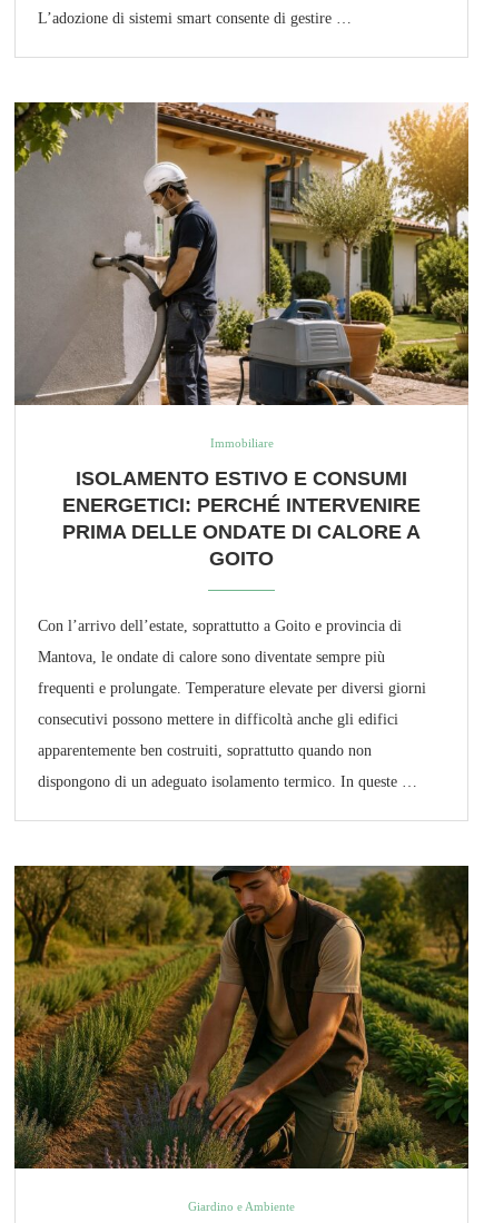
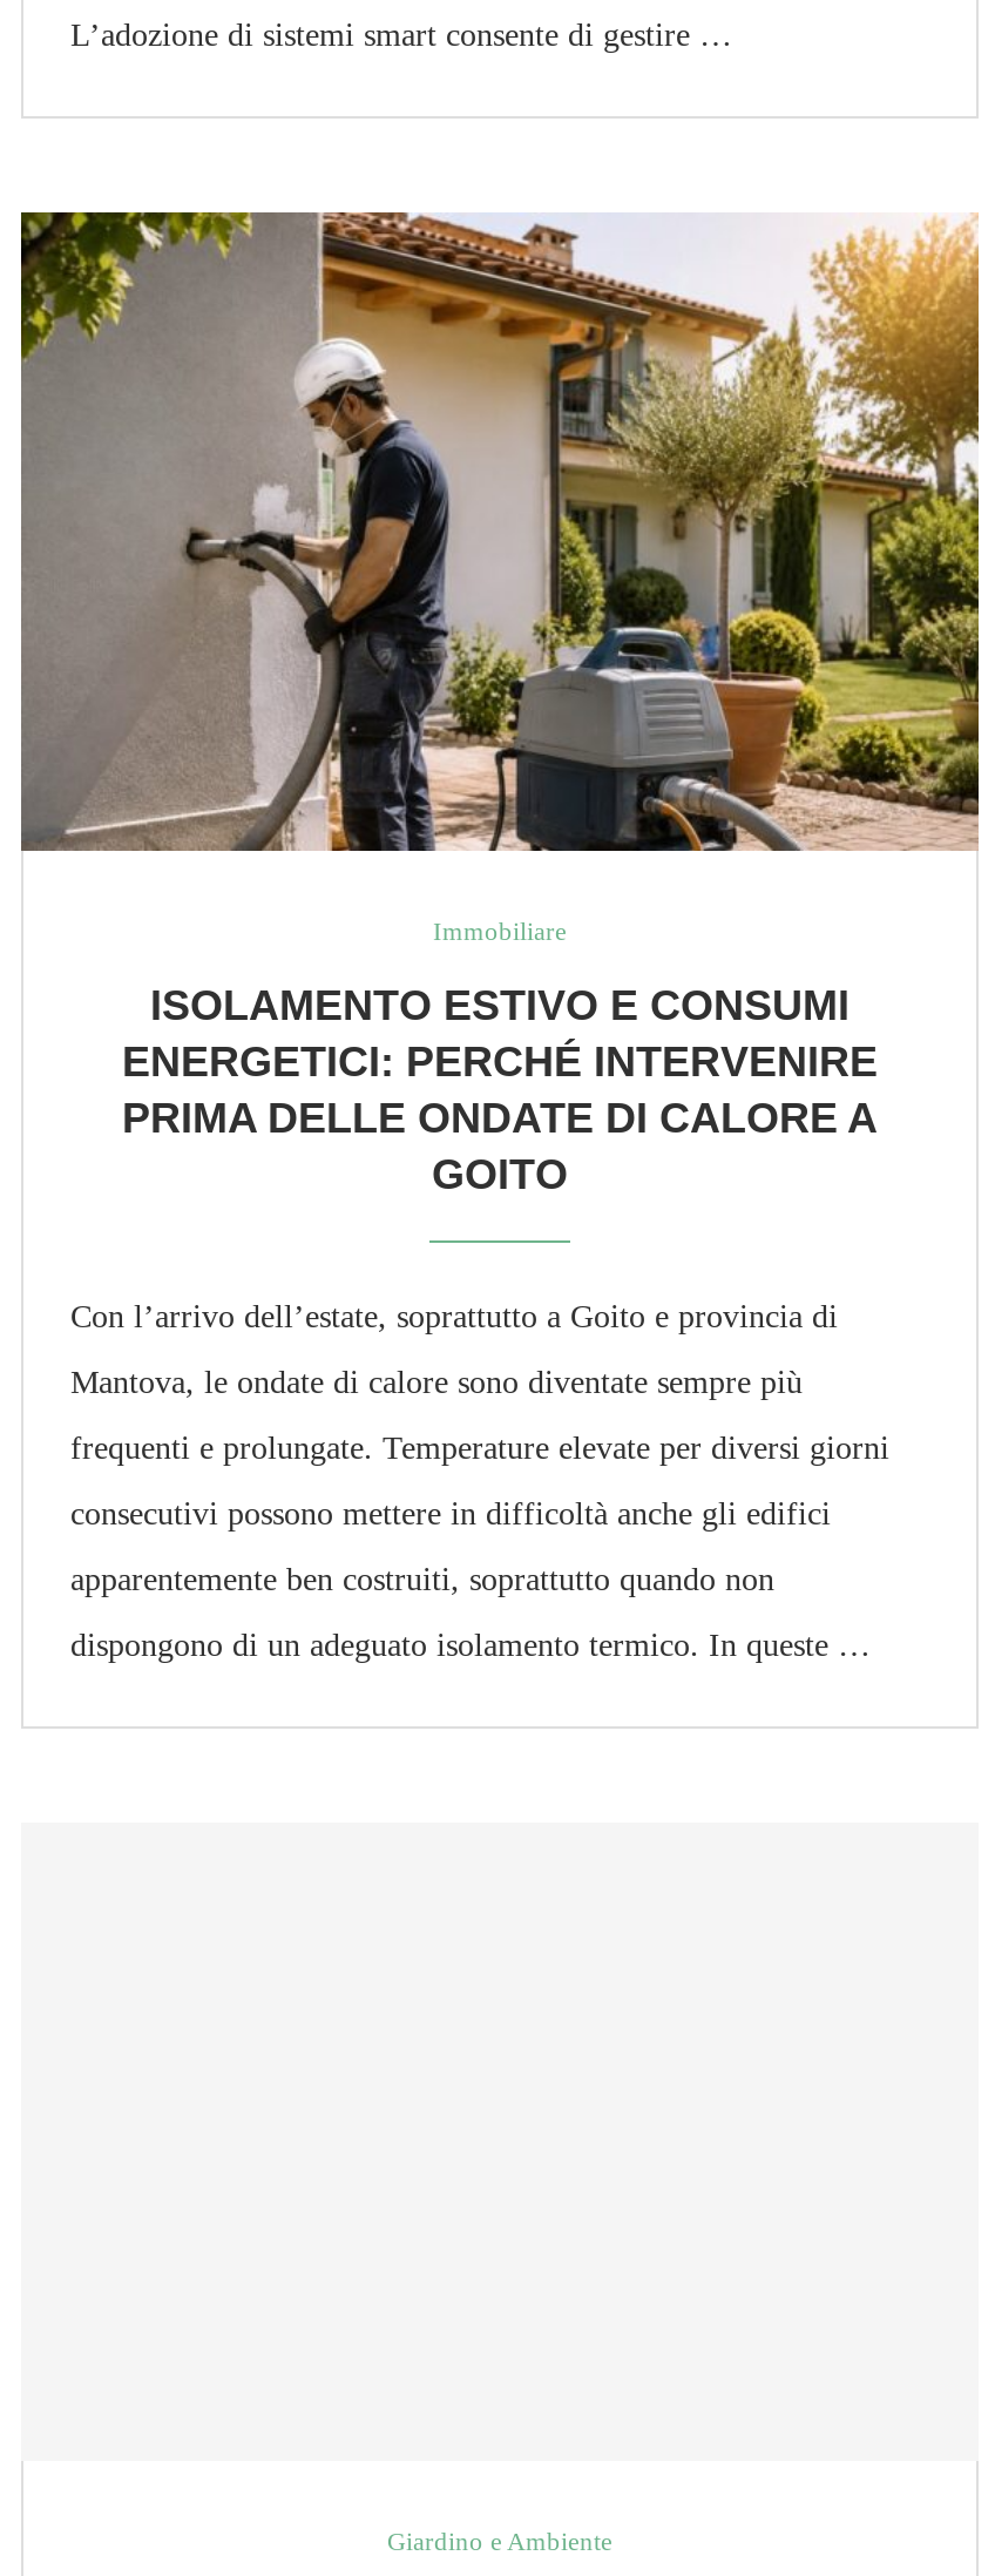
- [image]
